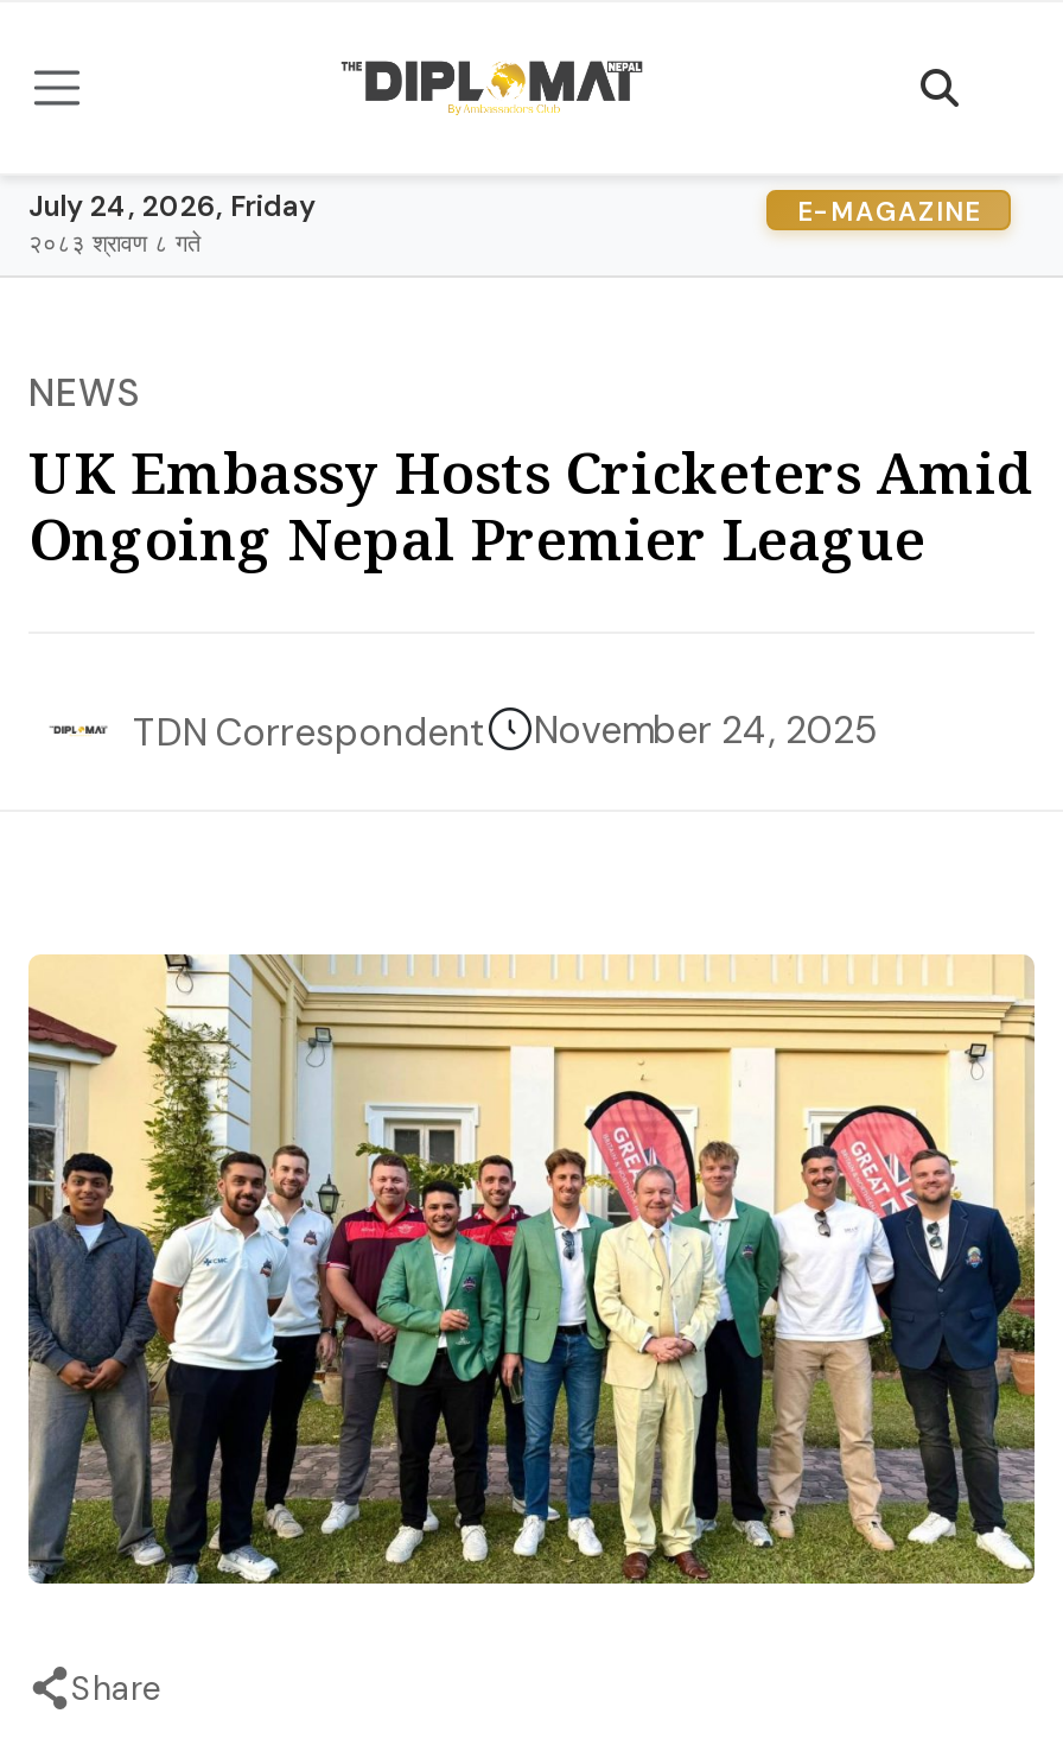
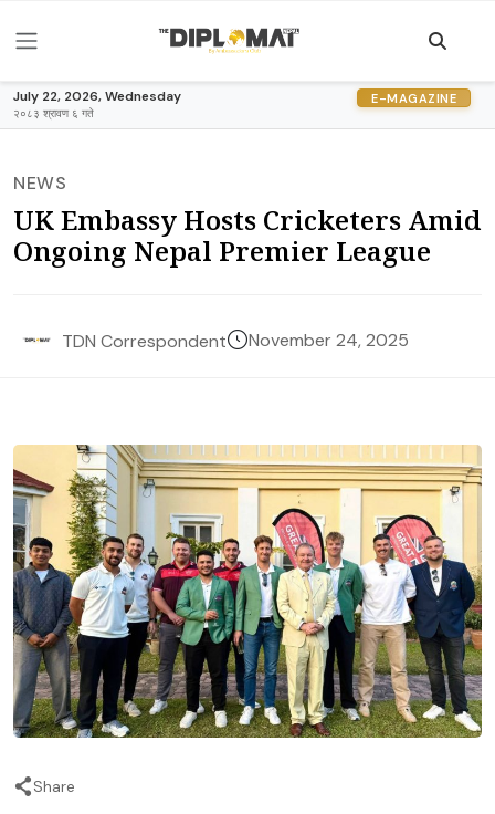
- July 24, 2026, Friday
+ July 22, 2026, Wednesday

- २०८३ श्रावण ८ गते
+ २०८३ श्रावण ६ गते
